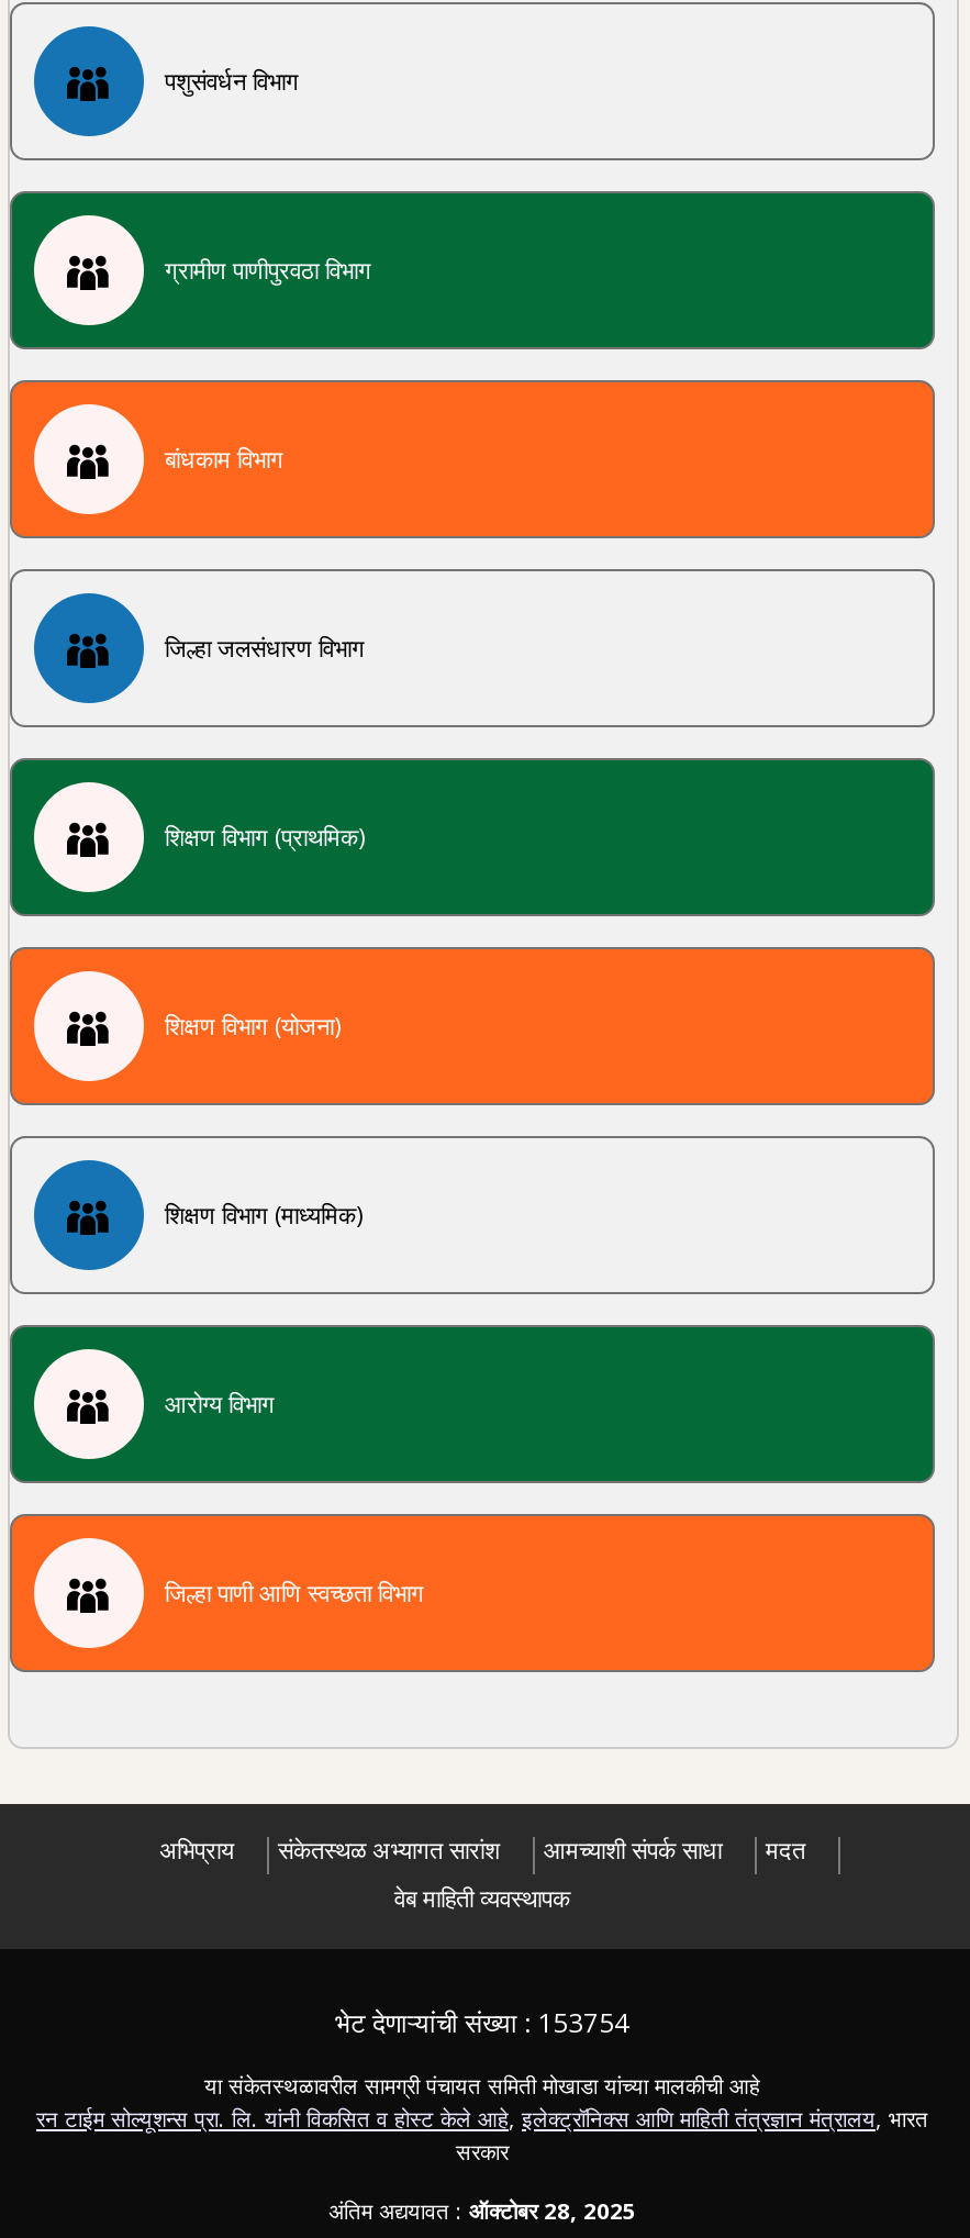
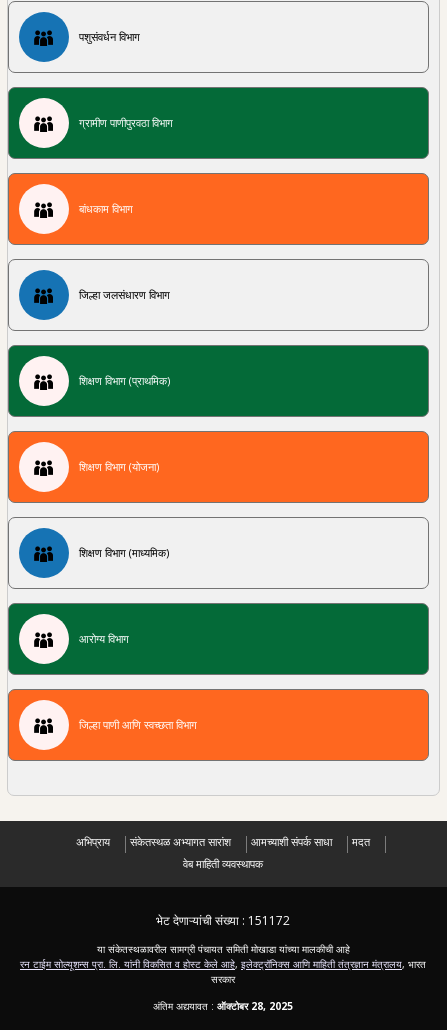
- भेट देणाऱ्यांची संख्या : 153754
+ भेट देणाऱ्यांची संख्या : 151172
